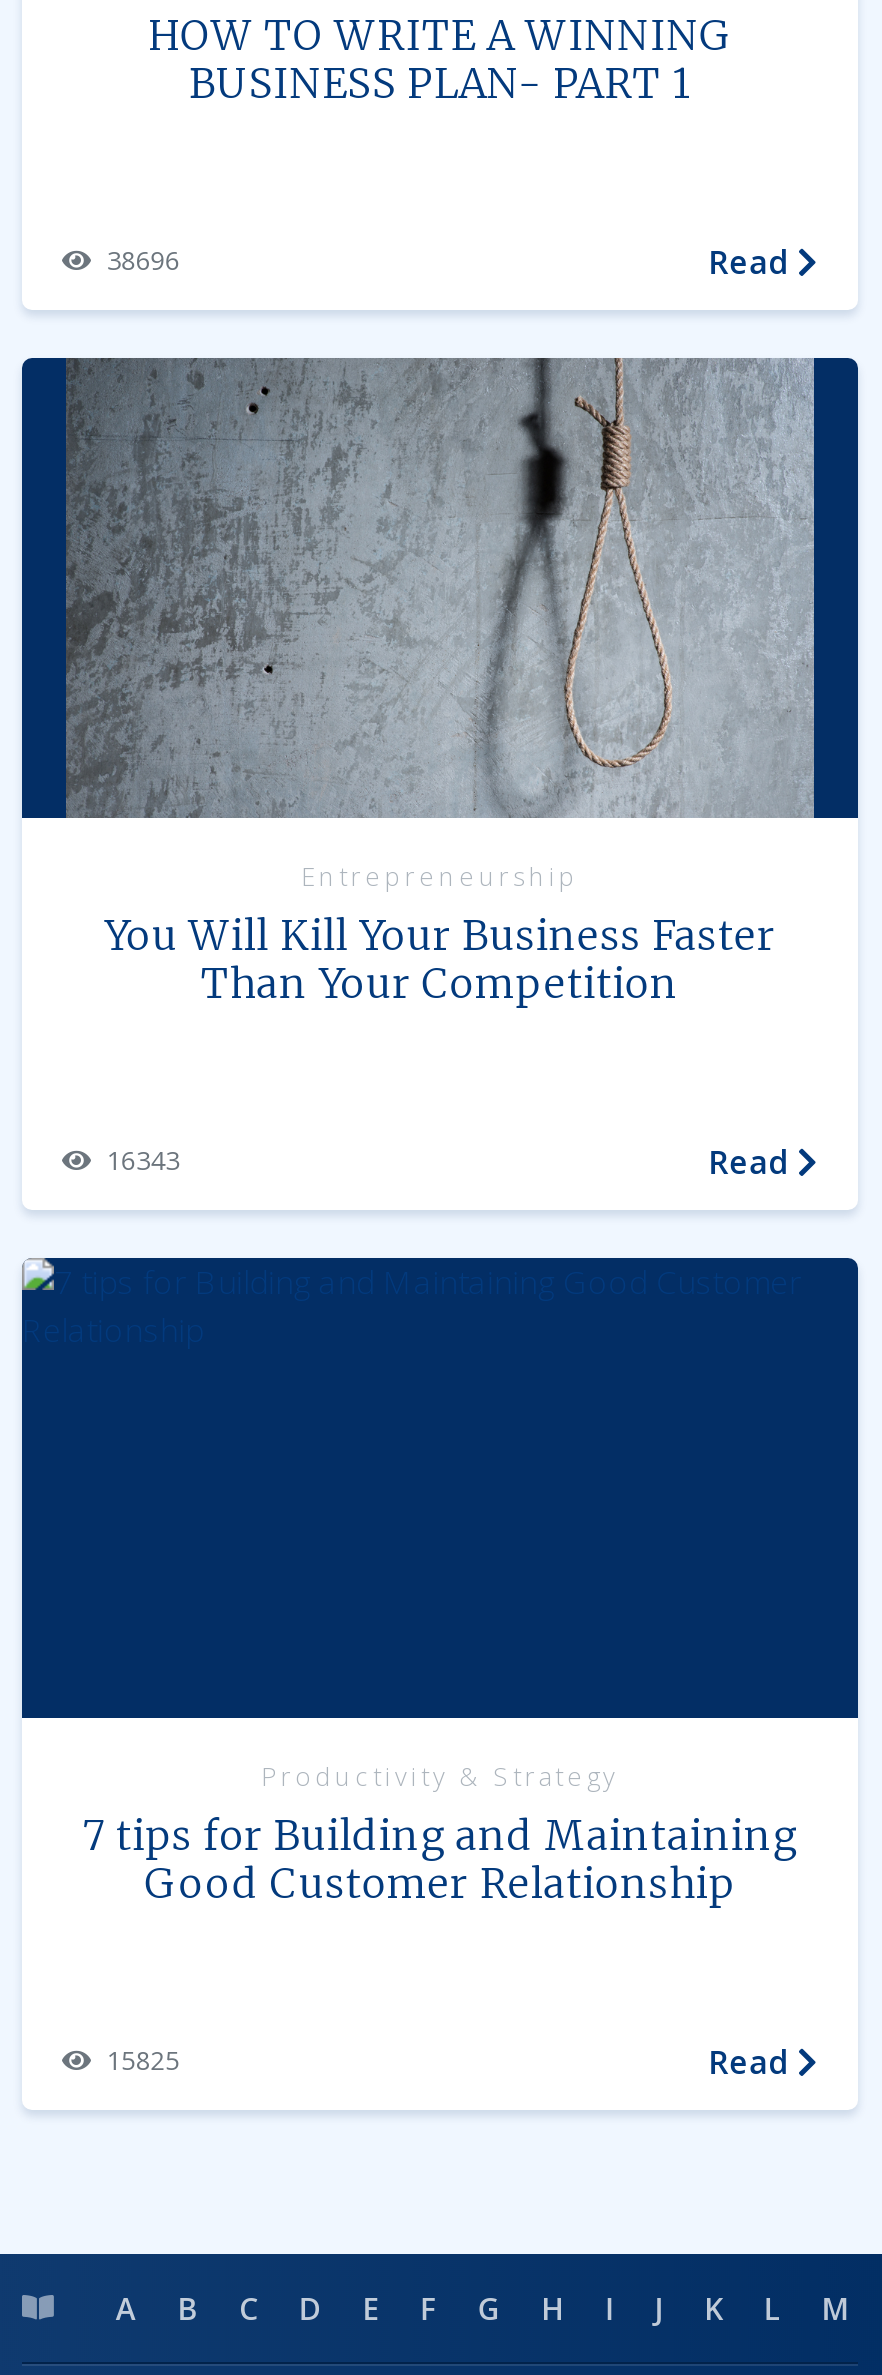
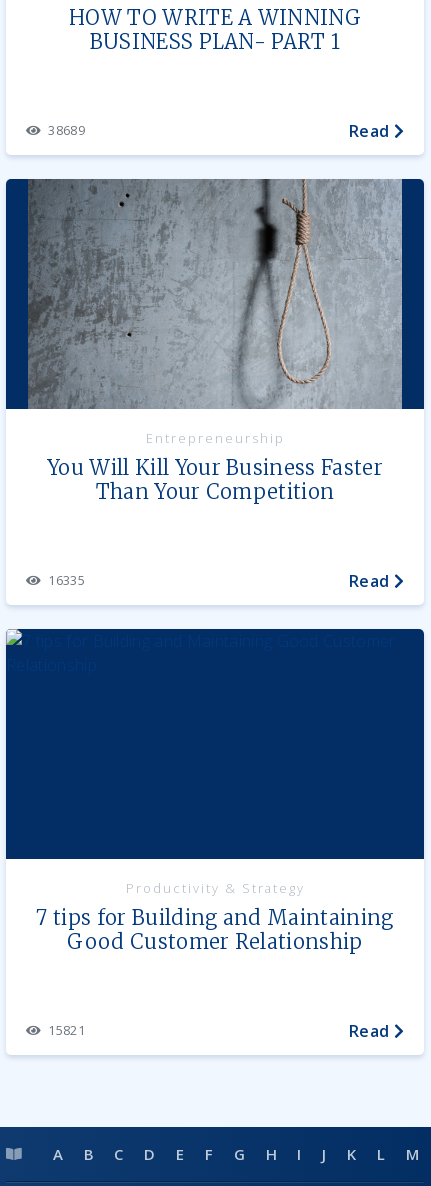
- 38696
+ 38689

- 16343
+ 16335

- 15825
+ 15821
